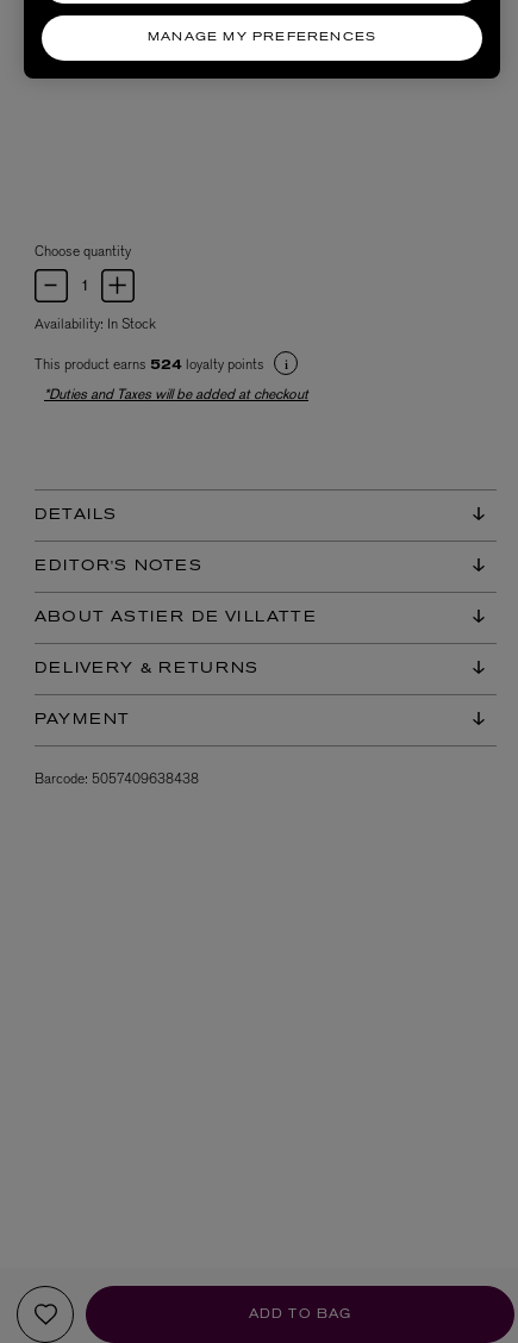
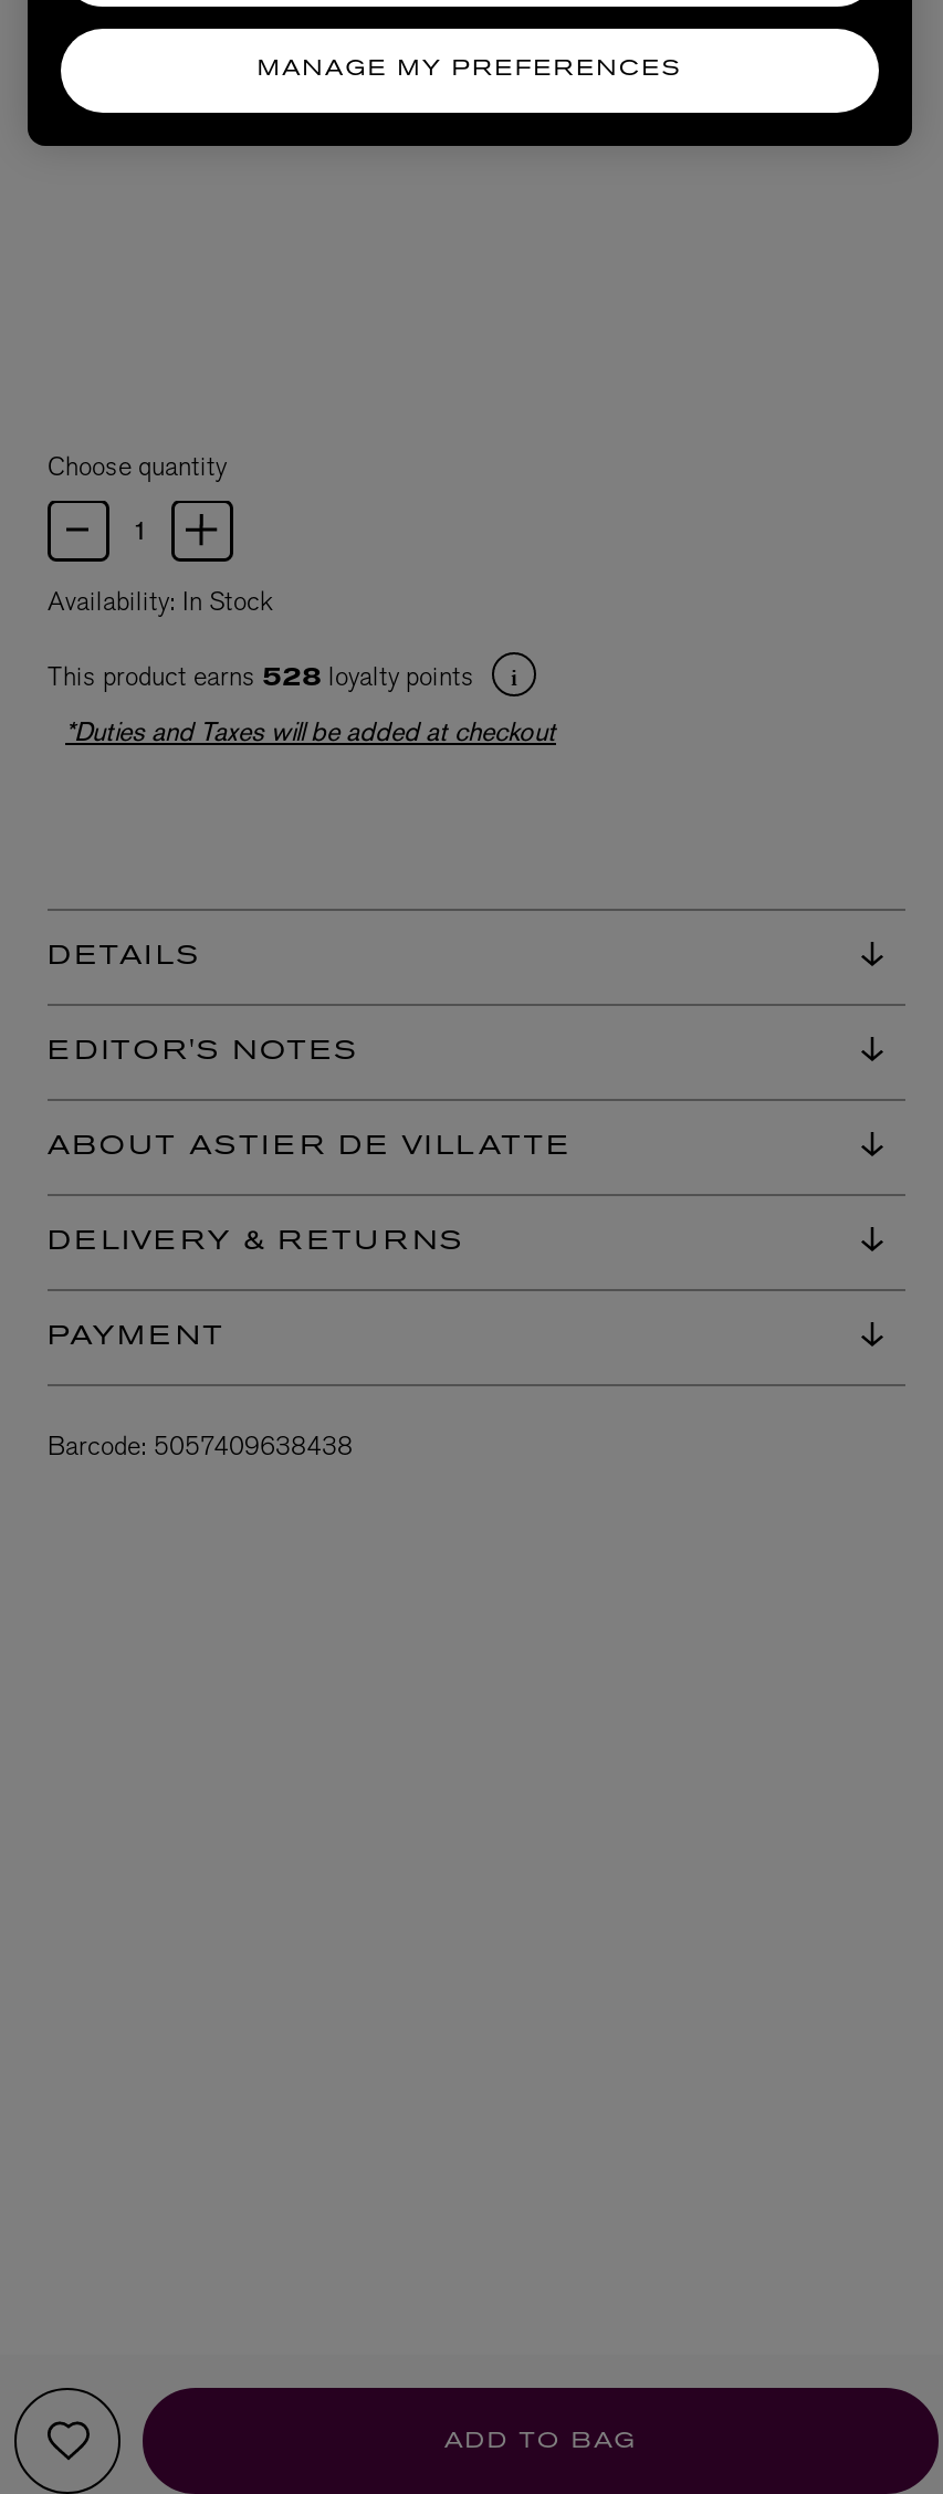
- This product earns 524 loyalty points
+ This product earns 528 loyalty points
